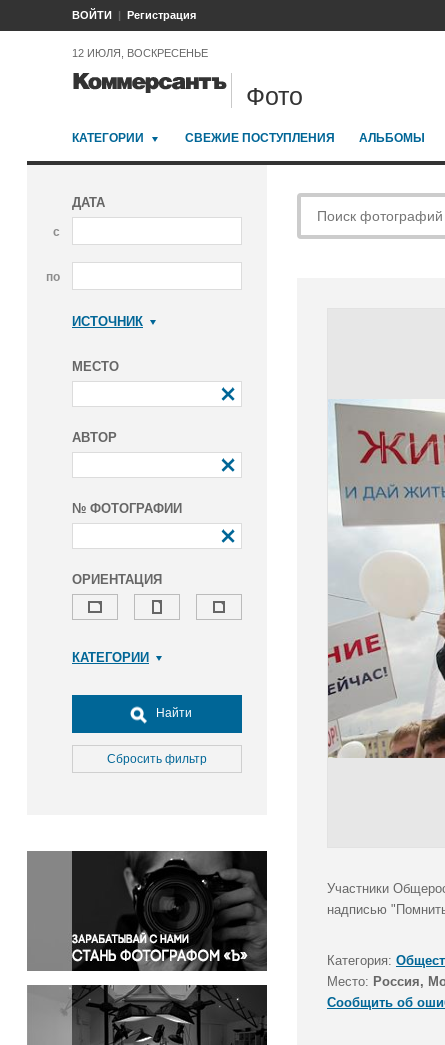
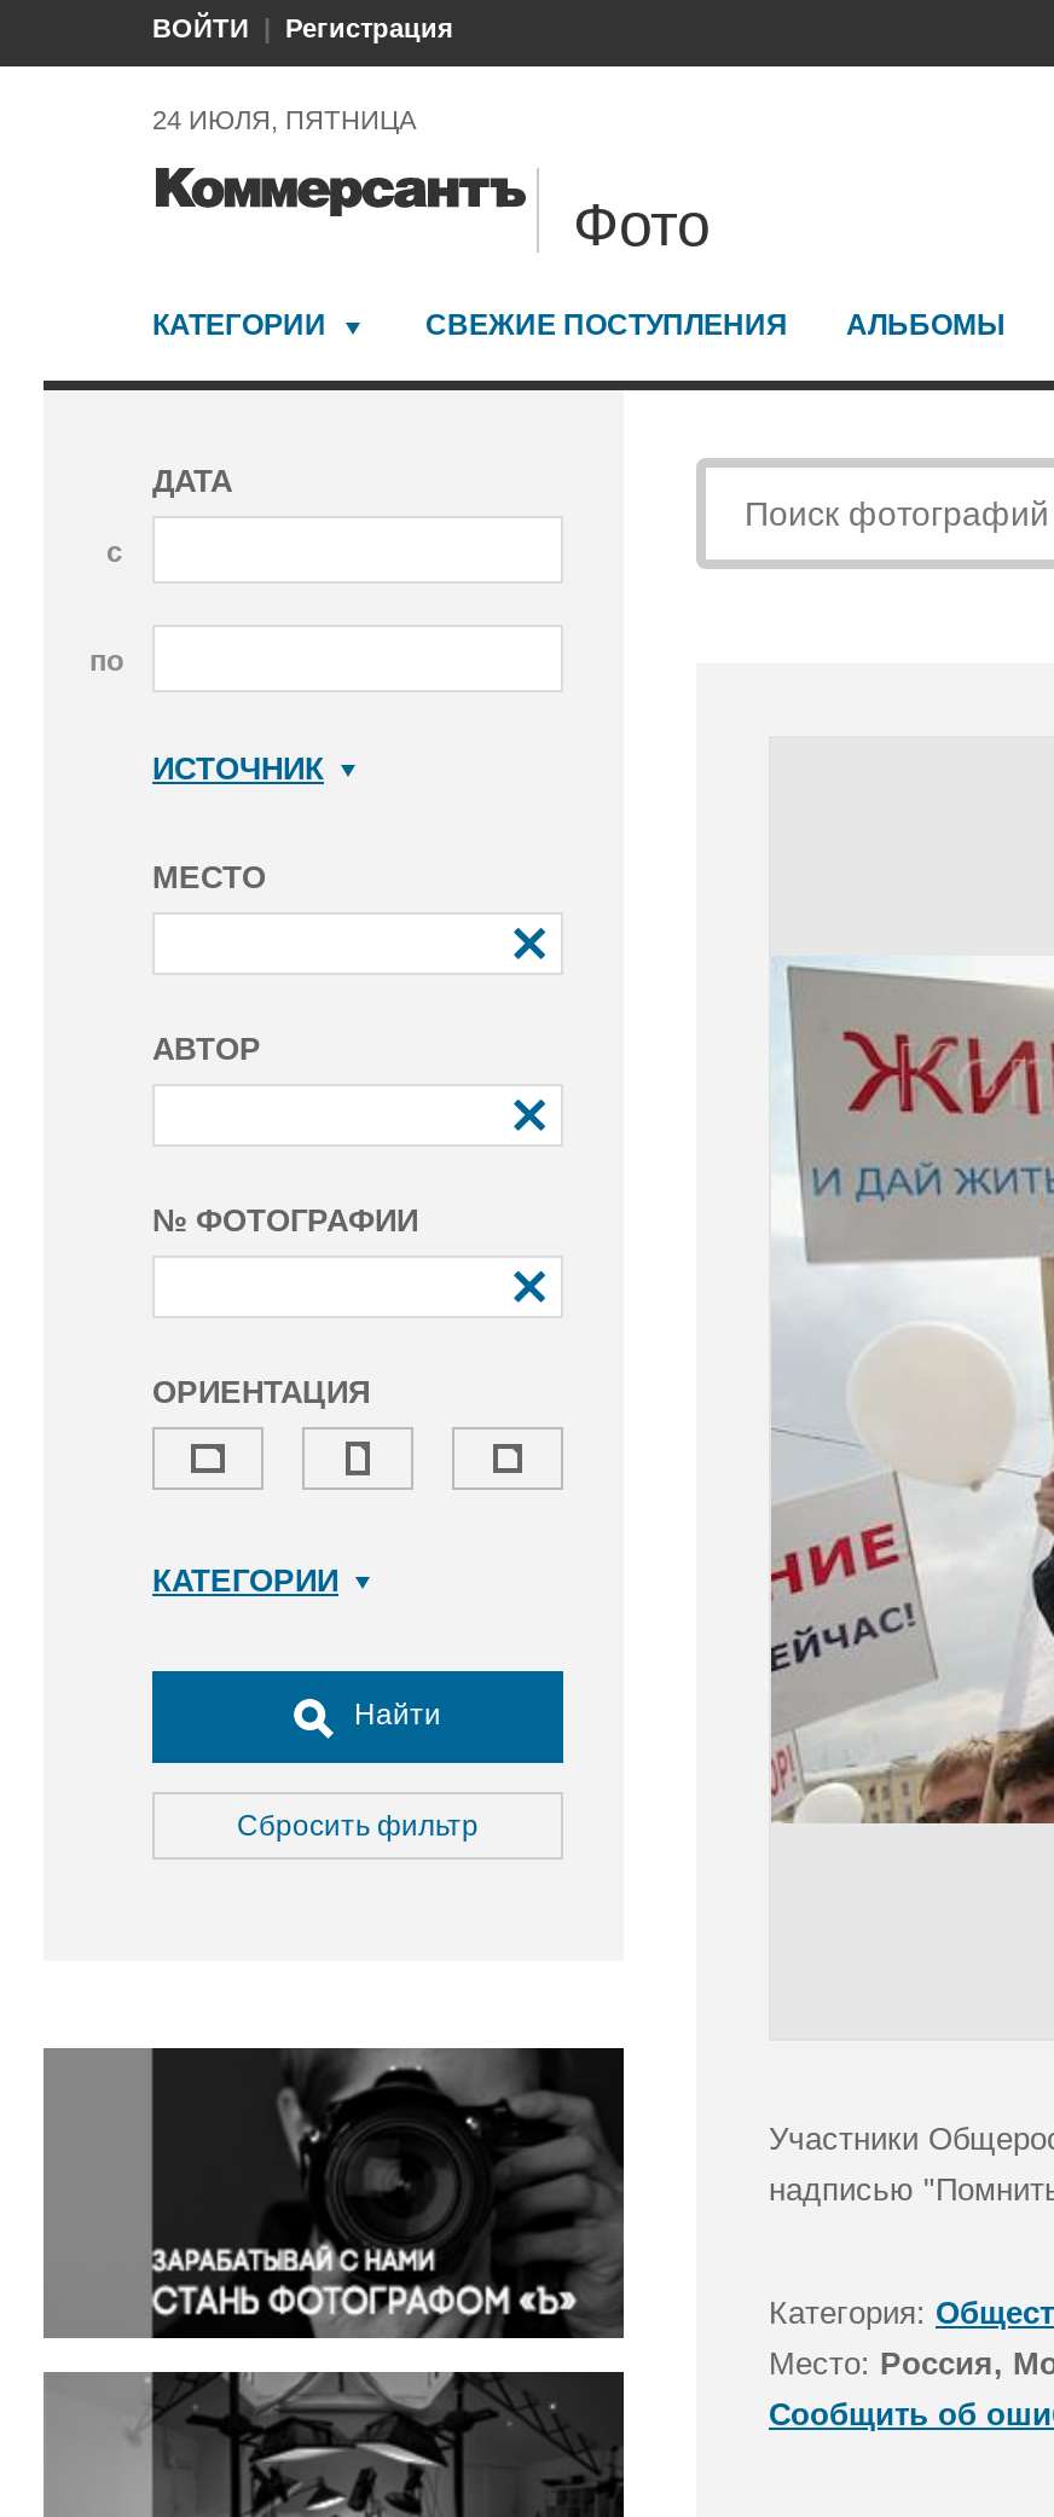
- 12 ИЮЛЯ, ВОСКРЕСЕНЬЕ
+ 24 ИЮЛЯ, ПЯТНИЦА
